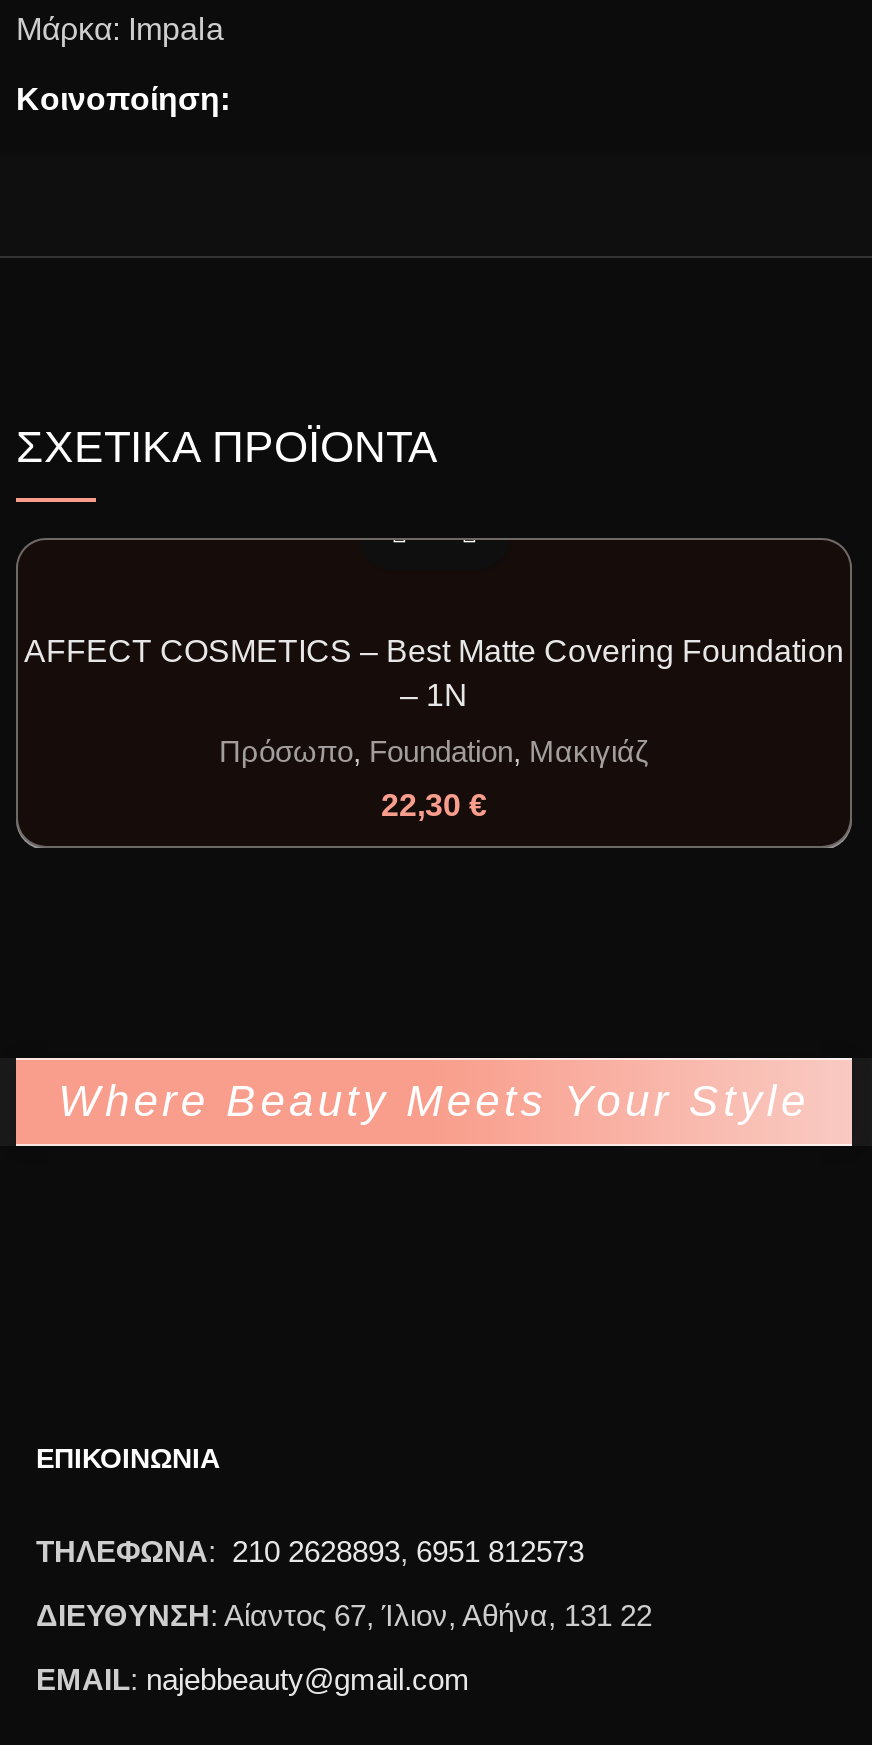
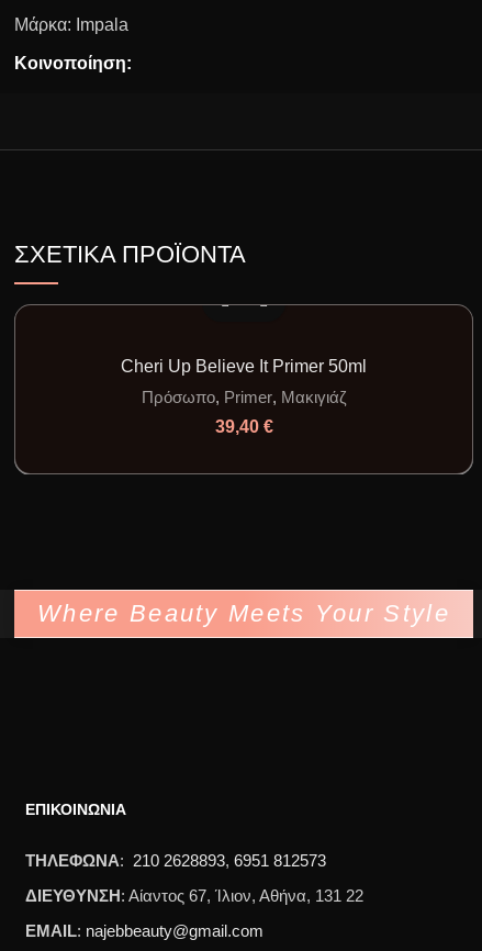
- AFFECT COSMETICS – Best Matte Covering Foundation
- – 1N
+ Cheri Up Believe It Primer 50ml

- Πρόσωπο, Foundation, Μακιγιάζ
+ Πρόσωπο, Primer, Μακιγιάζ

- 22,30 €
+ 39,40 €
